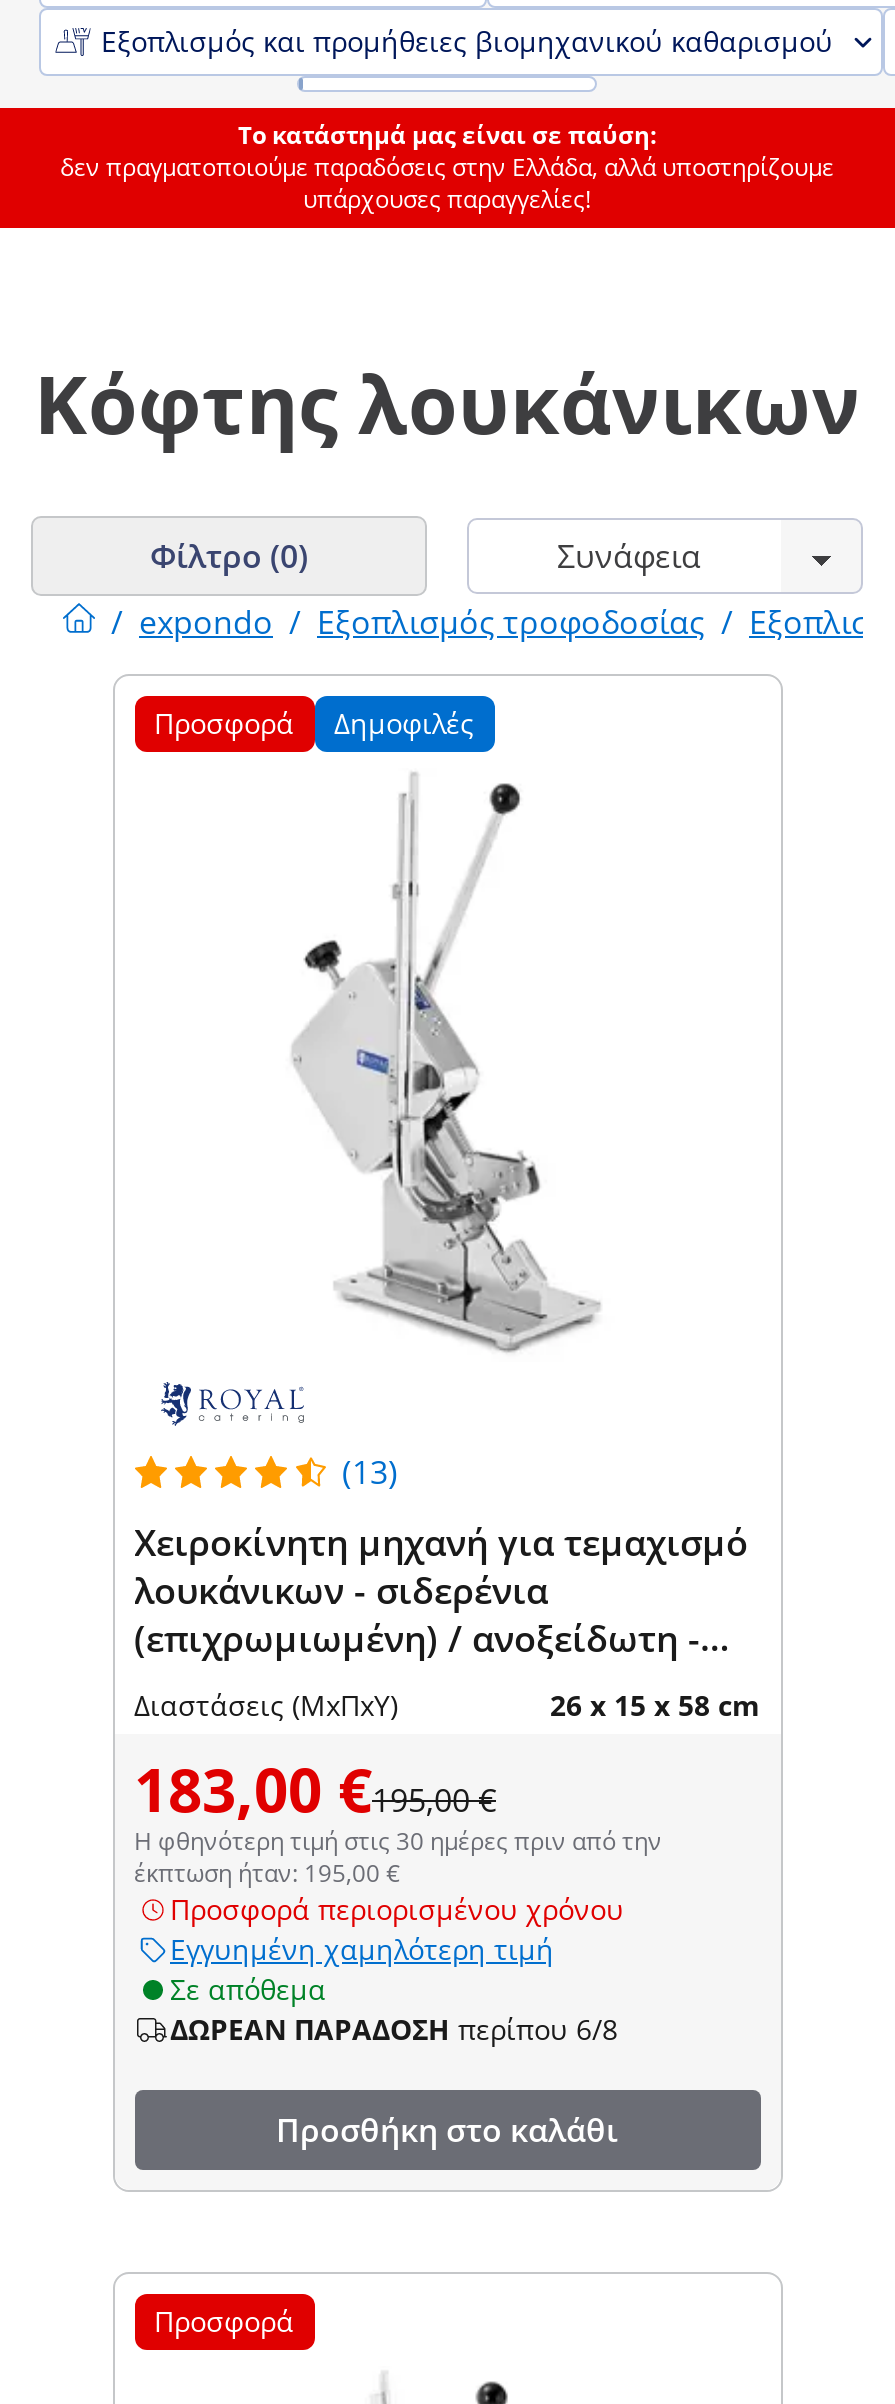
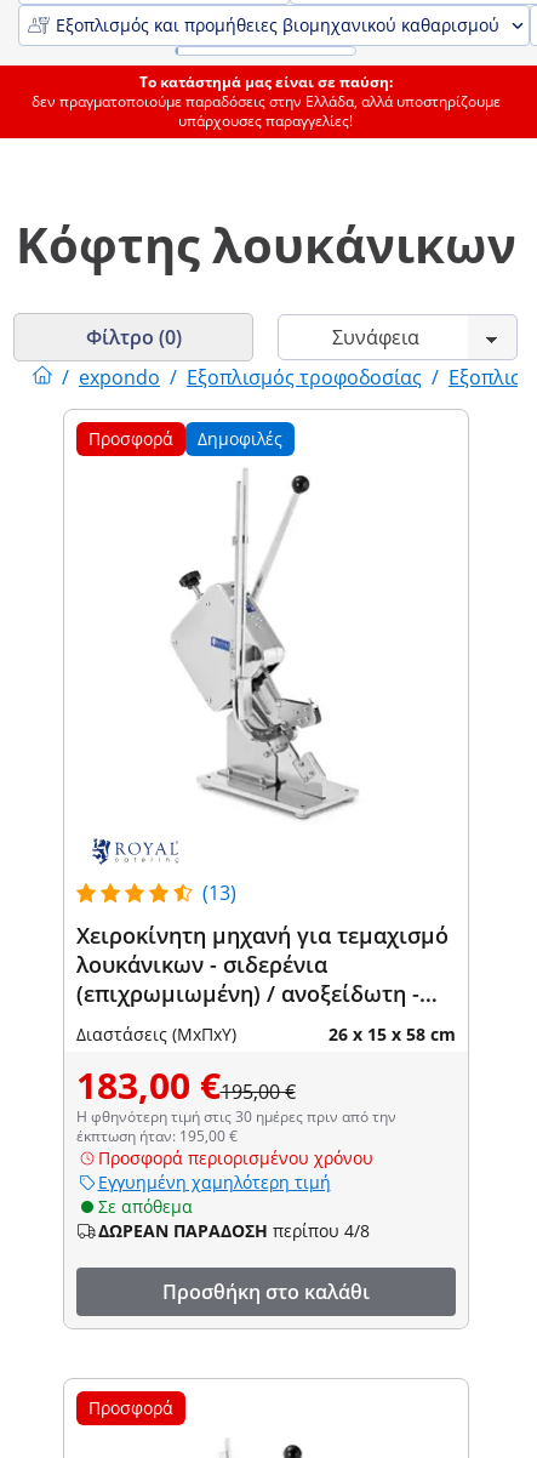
- ΔΩΡΕΑΝ ΠΑΡΑΔΟΣΗ περίπου 6/8
+ ΔΩΡΕΑΝ ΠΑΡΑΔΟΣΗ περίπου 4/8
